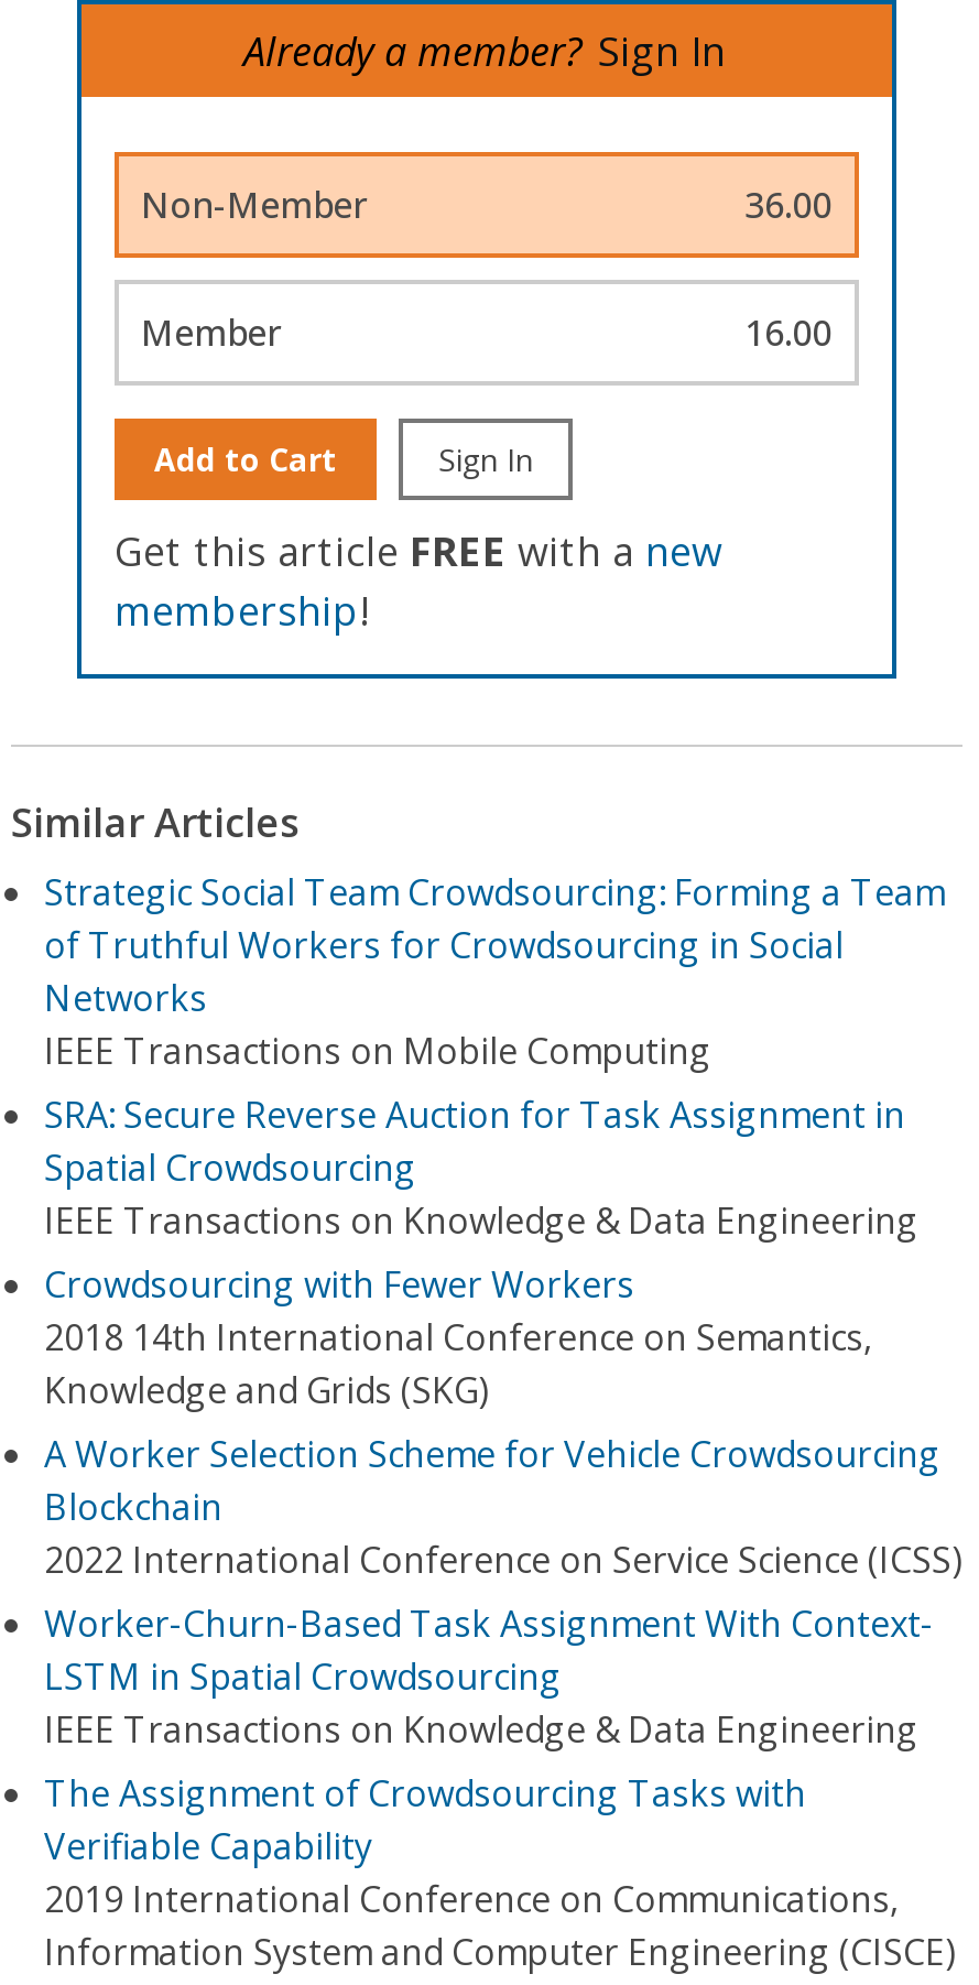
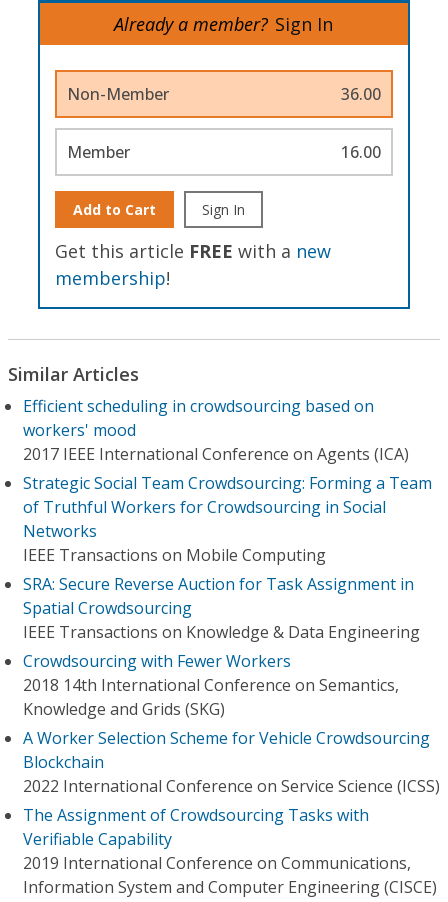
+ Efficient scheduling in crowdsourcing based on
+ workers' mood
+ 2017 IEEE International Conference on Agents (ICA)

moved down: Strategic Social Team Crowdsourcing: Forming a Team | of Truthful Workers for Crowdsourcing in Social | Networks | ... | Blockchain | 2022 International Conference on Service Science (ICSS)

- Worker-Churn-Based Task Assignment With Context-
- LSTM in Spatial Crowdsourcing
- IEEE Transactions on Knowledge & Data Engineering
